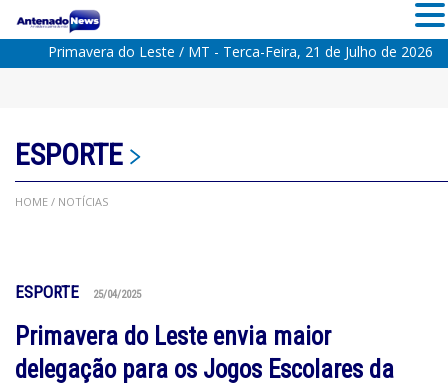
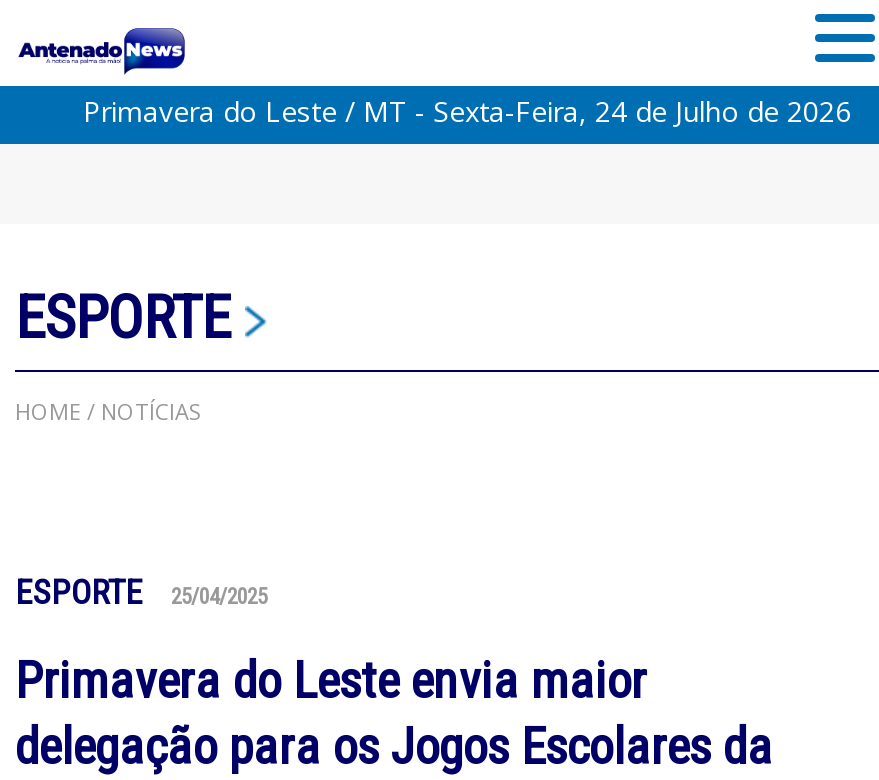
- Primavera do Leste / MT - Terca-Feira, 21 de Julho de 2026
+ Primavera do Leste / MT - Sexta-Feira, 24 de Julho de 2026
